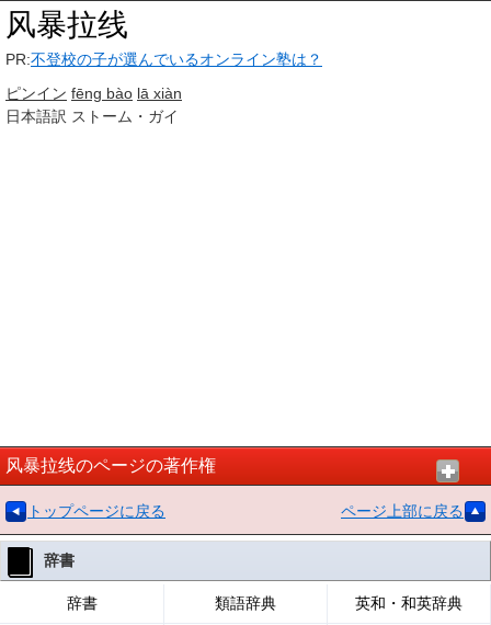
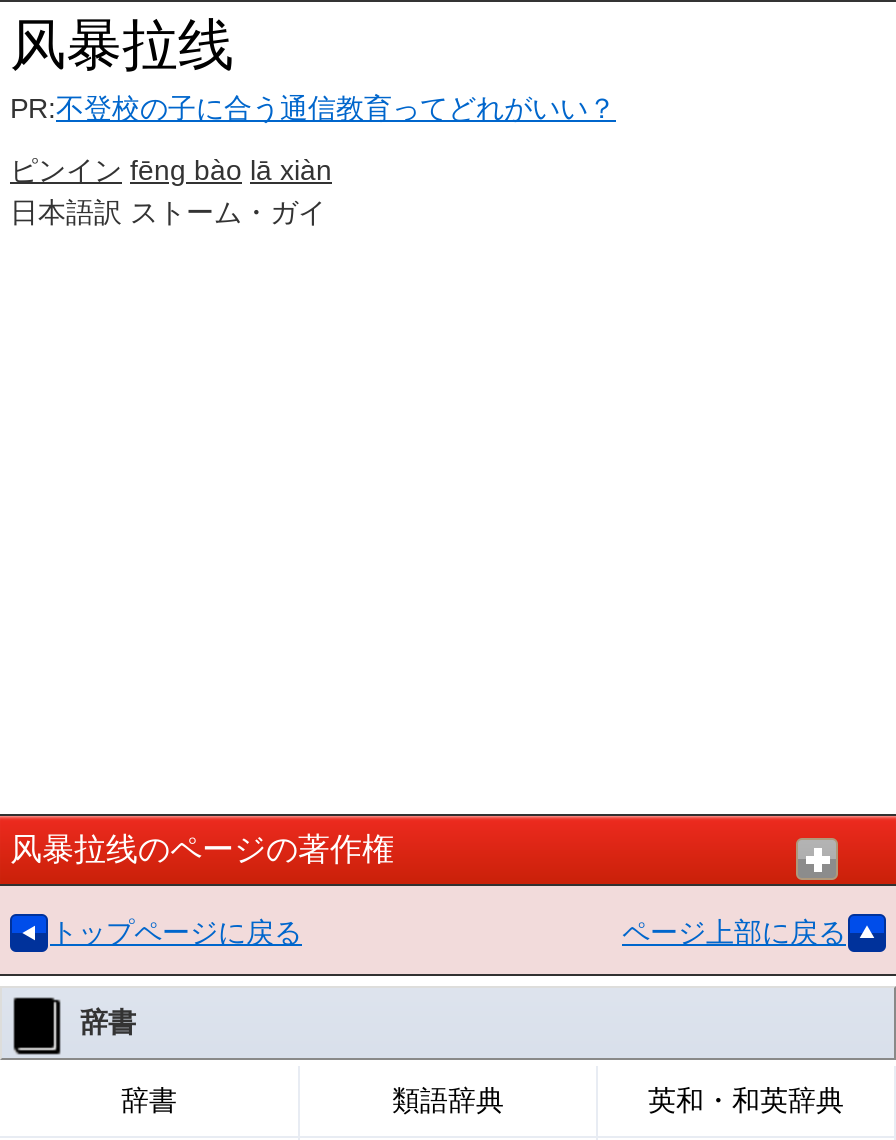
- PR:不登校の子が選んでいるオンライン塾は？
+ PR:不登校の子に合う通信教育ってどれがいい？
